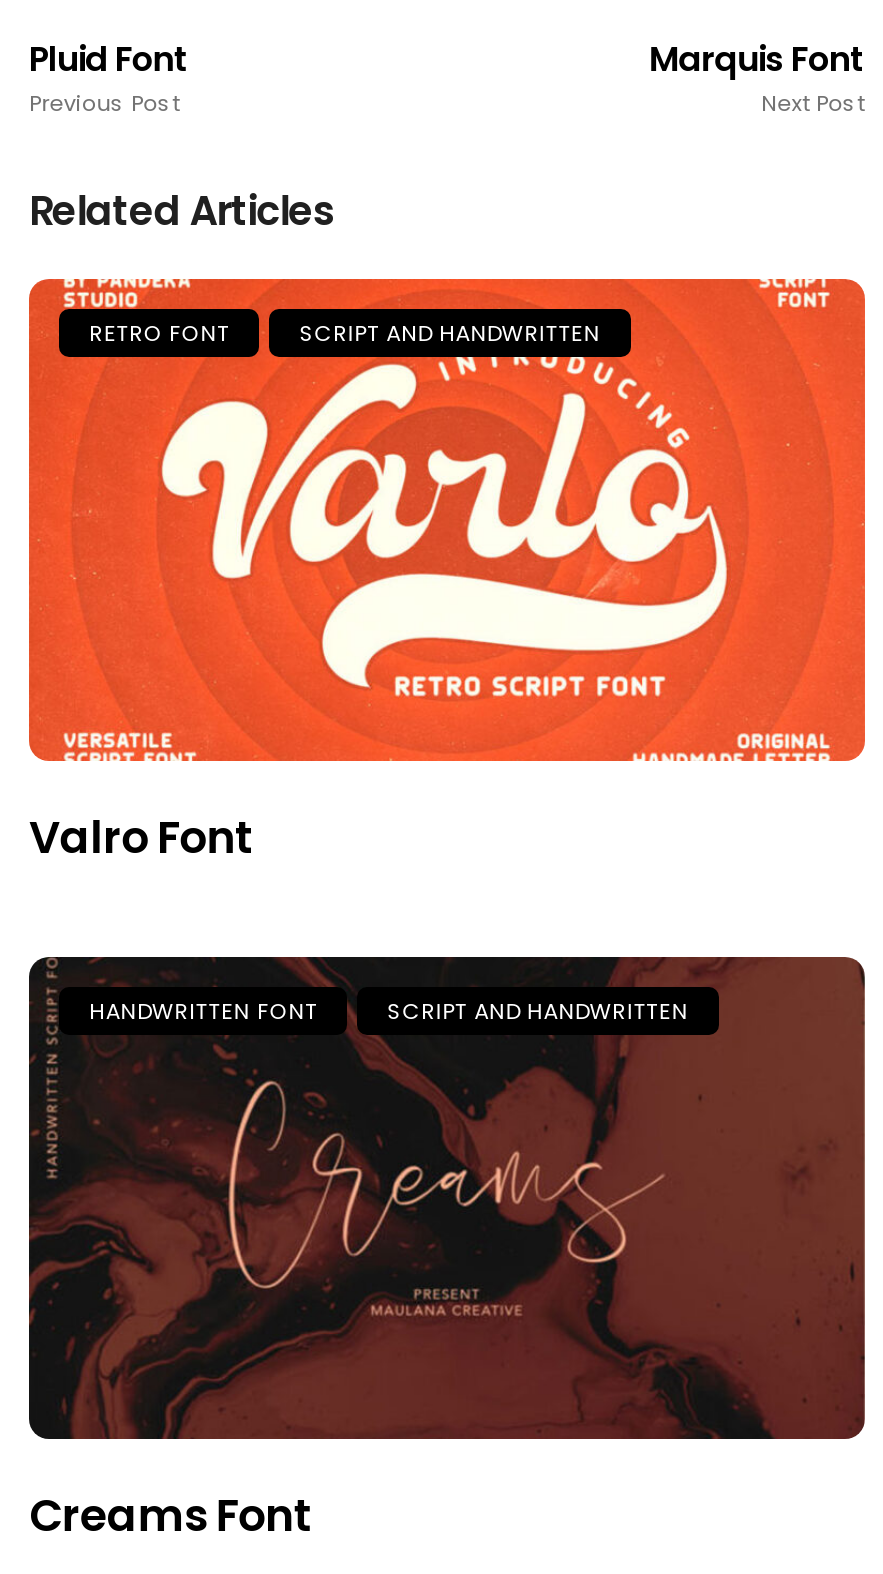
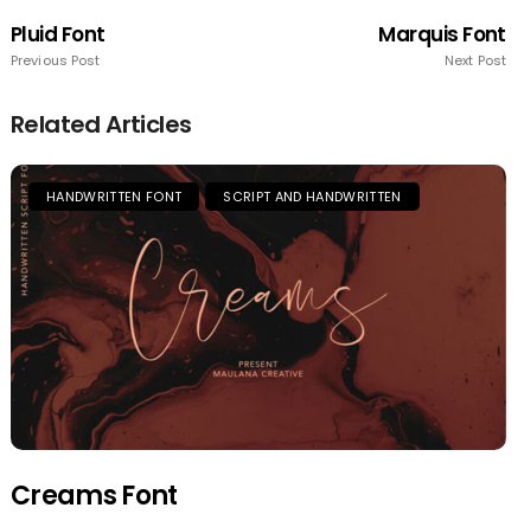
- [image]
- RETRO FONT
- SCRIPT AND HANDWRITTEN

- Valro Font
